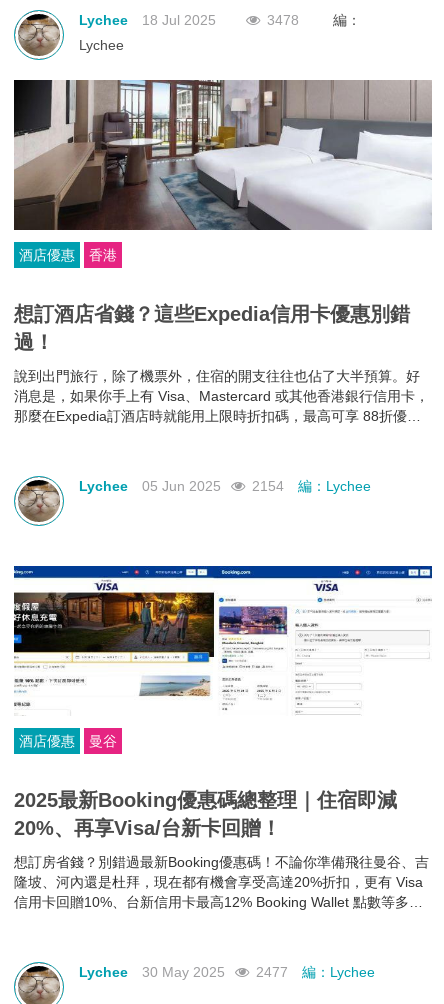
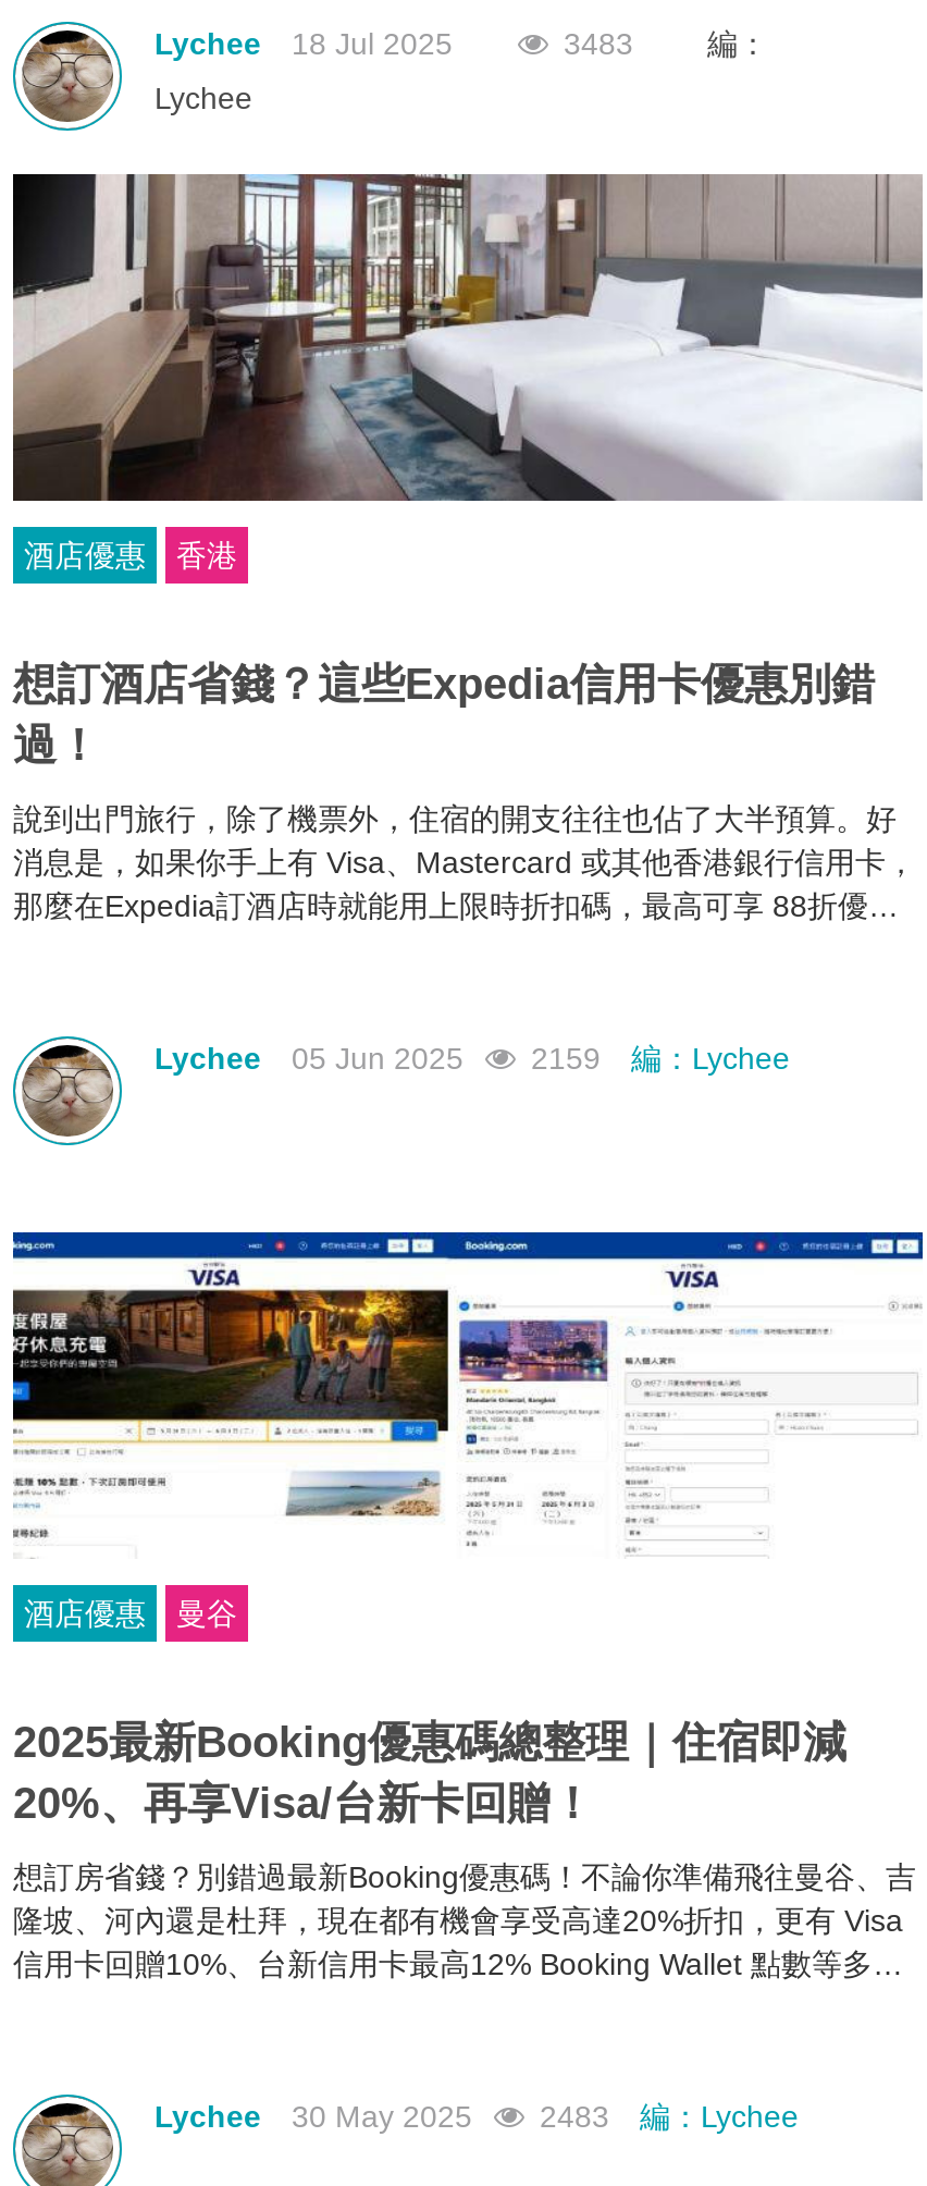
- 3478
+ 3483

- Lychee 05 Jun 2025 2154 編：Lychee
+ Lychee 05 Jun 2025 2159 編：Lychee

- Lychee 30 May 2025 2477 編：Lychee
+ Lychee 30 May 2025 2483 編：Lychee
